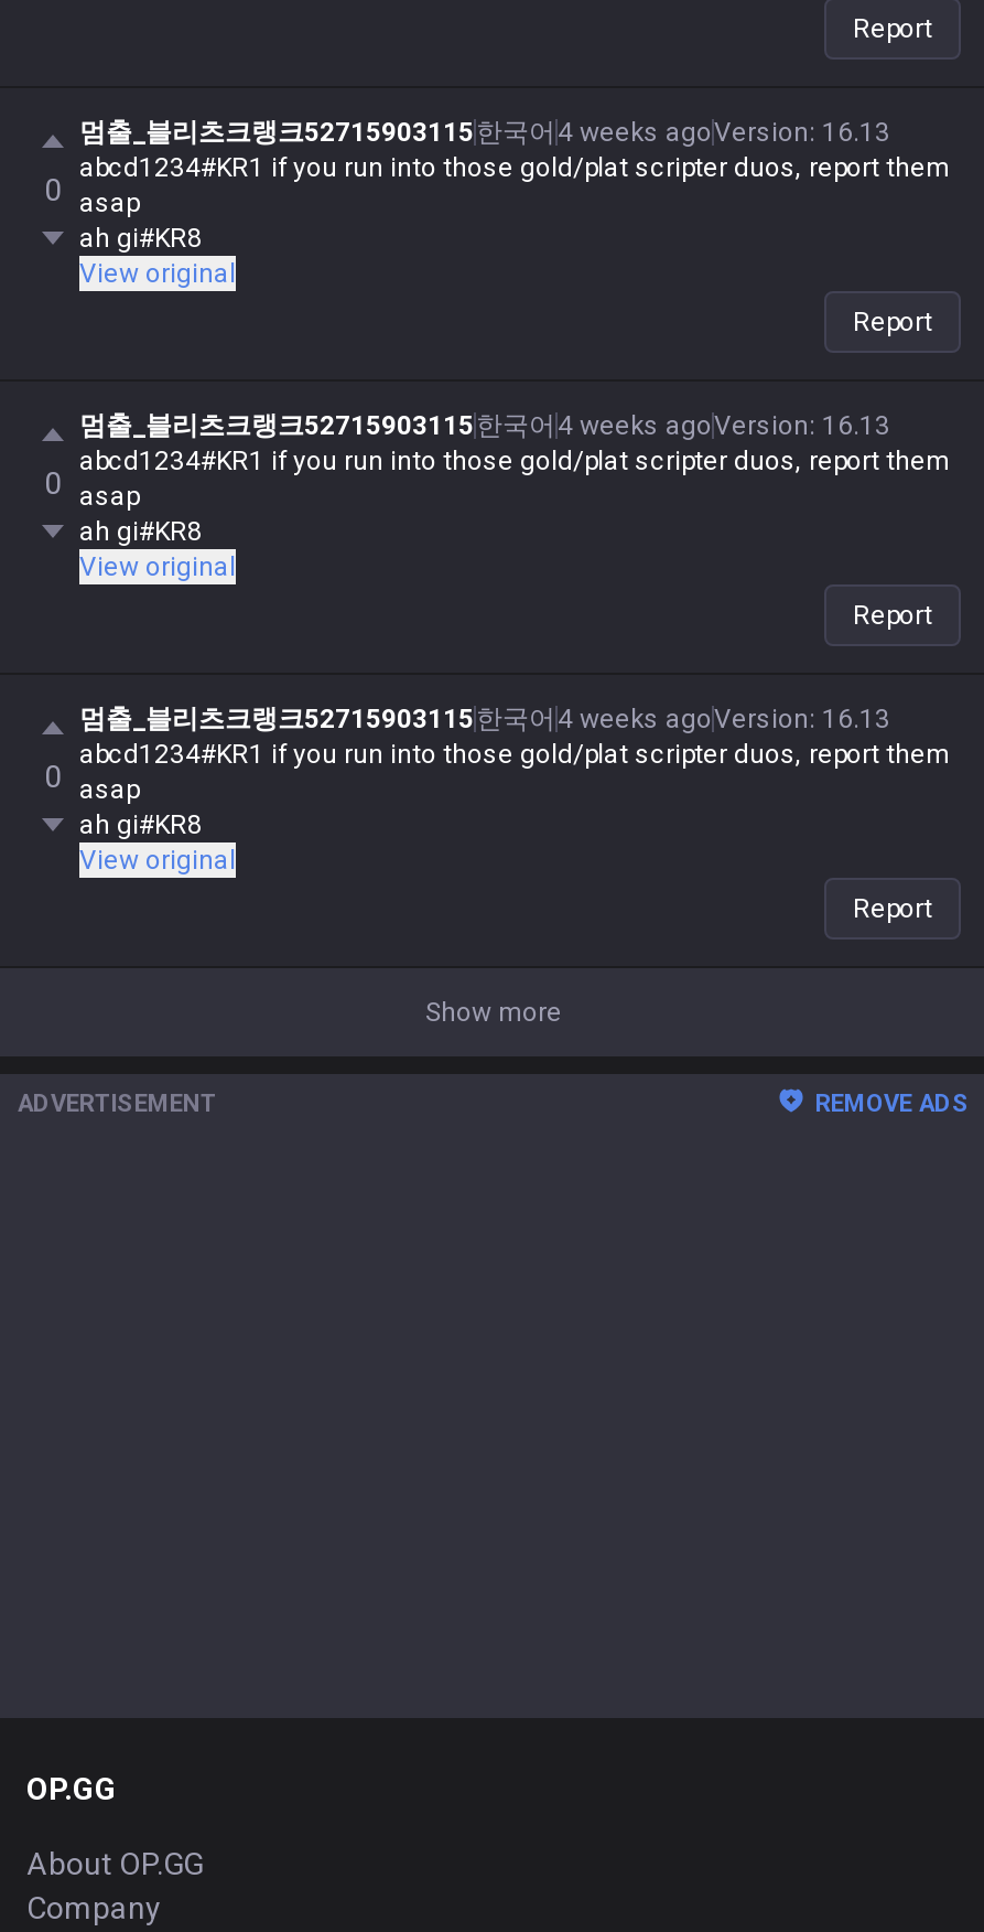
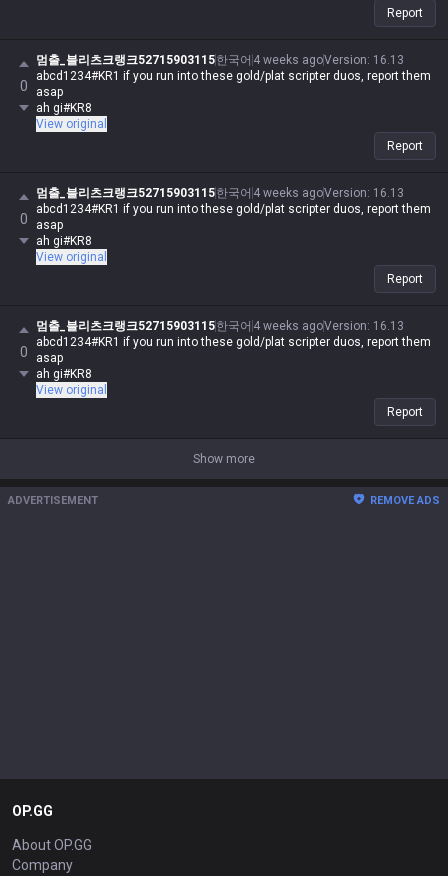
- abcd1234#KR1 if you run into those gold/plat scripter duos, report them
+ abcd1234#KR1 if you run into these gold/plat scripter duos, report them

- abcd1234#KR1 if you run into those gold/plat scripter duos, report them
+ abcd1234#KR1 if you run into these gold/plat scripter duos, report them

- abcd1234#KR1 if you run into those gold/plat scripter duos, report them
+ abcd1234#KR1 if you run into these gold/plat scripter duos, report them
